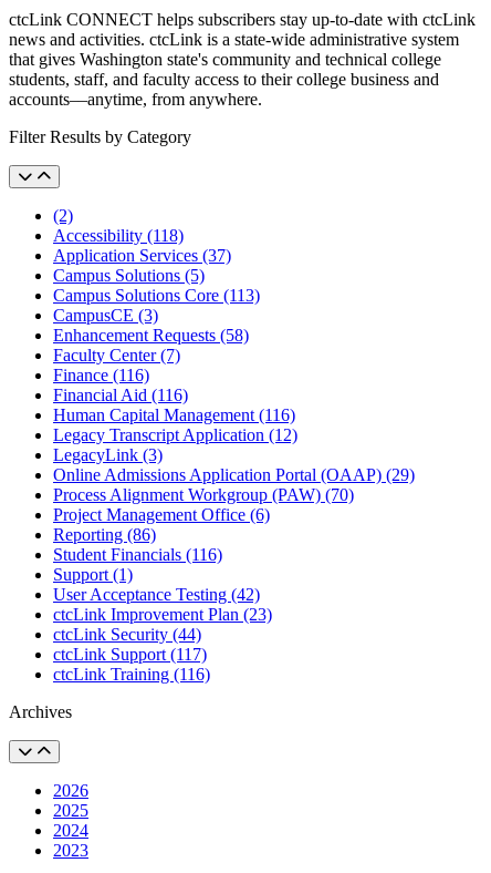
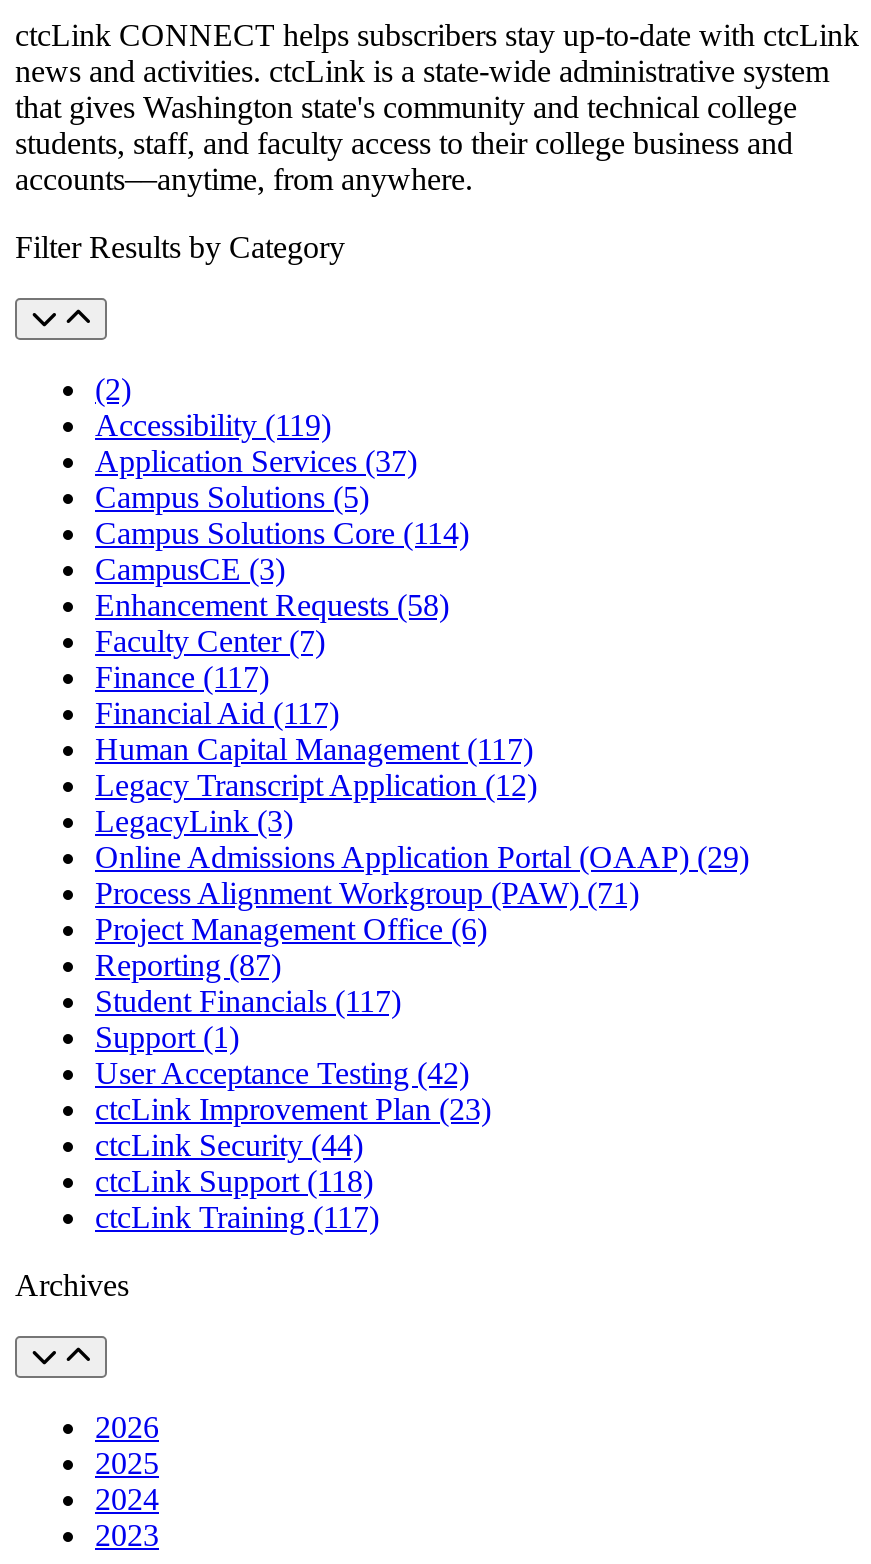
- Accessibility (118)
+ Accessibility (119)

- Campus Solutions Core (113)
+ Campus Solutions Core (114)

- Finance (116)
+ Finance (117)

- Financial Aid (116)
+ Financial Aid (117)

- Human Capital Management (116)
+ Human Capital Management (117)

- Process Alignment Workgroup (PAW) (70)
+ Process Alignment Workgroup (PAW) (71)

- Reporting (86)
+ Reporting (87)

- Student Financials (116)
+ Student Financials (117)

- ctcLink Support (117)
+ ctcLink Support (118)

- ctcLink Training (116)
+ ctcLink Training (117)
